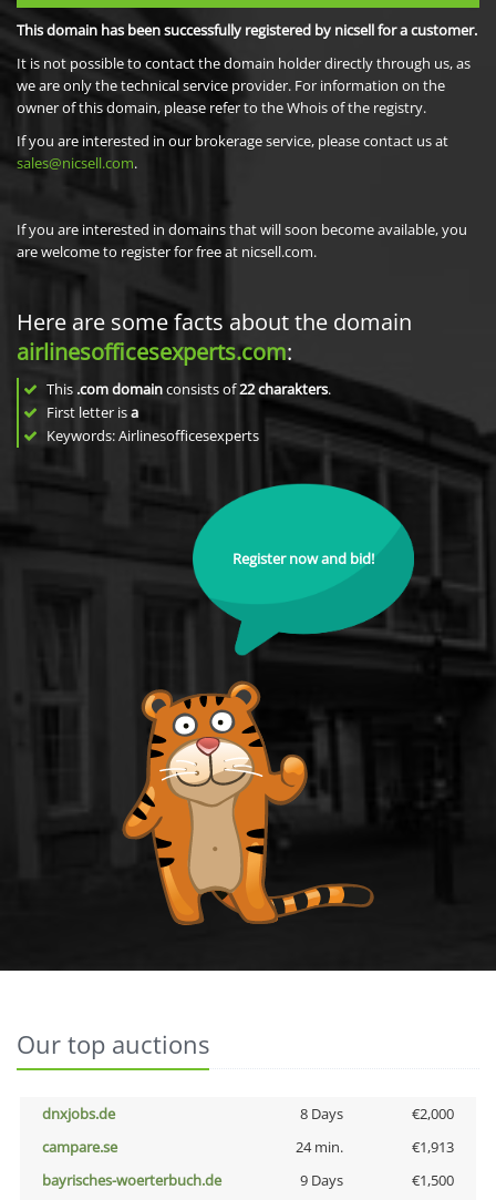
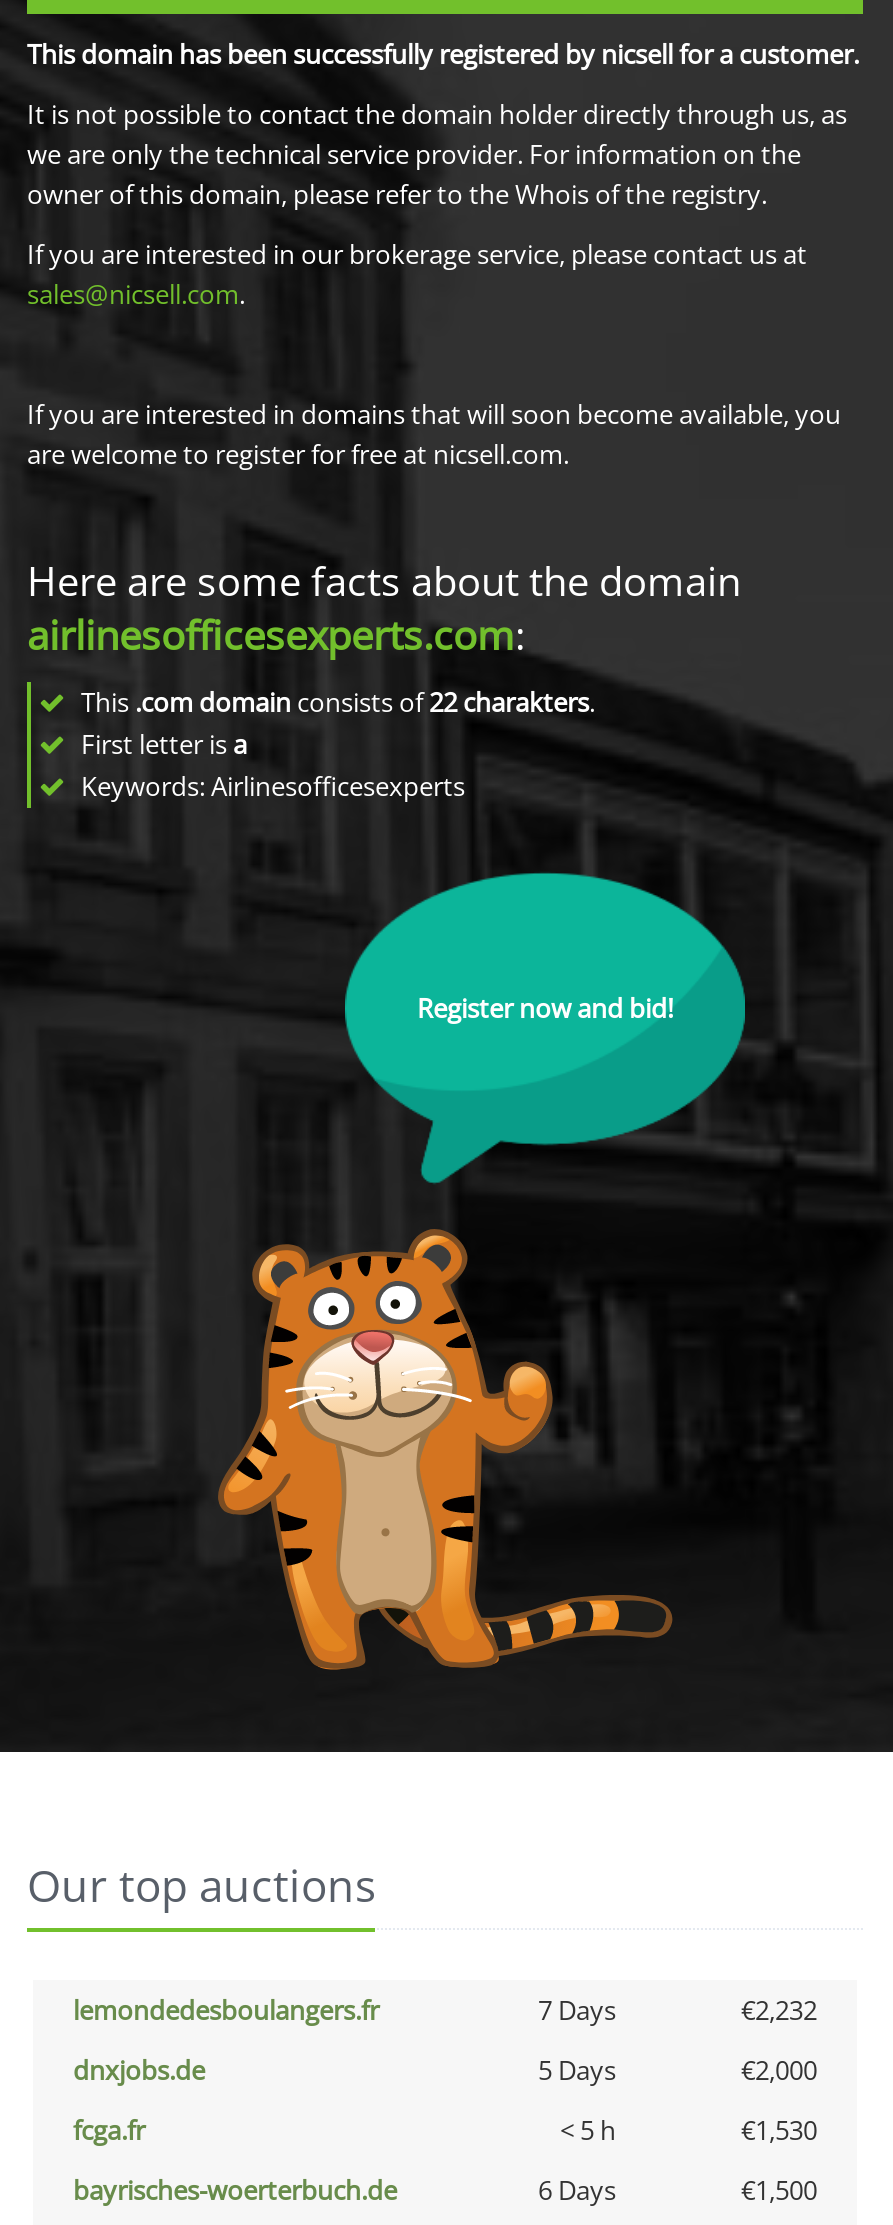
+ lemondedesboulangers.fr
+ 7 Days
+ €2,232

- 8 Days
+ 5 Days

- campare.se
- 24 min.
- €1,913
+ fcga.fr
+ < 5 h
+ €1,530

- 9 Days
+ 6 Days
